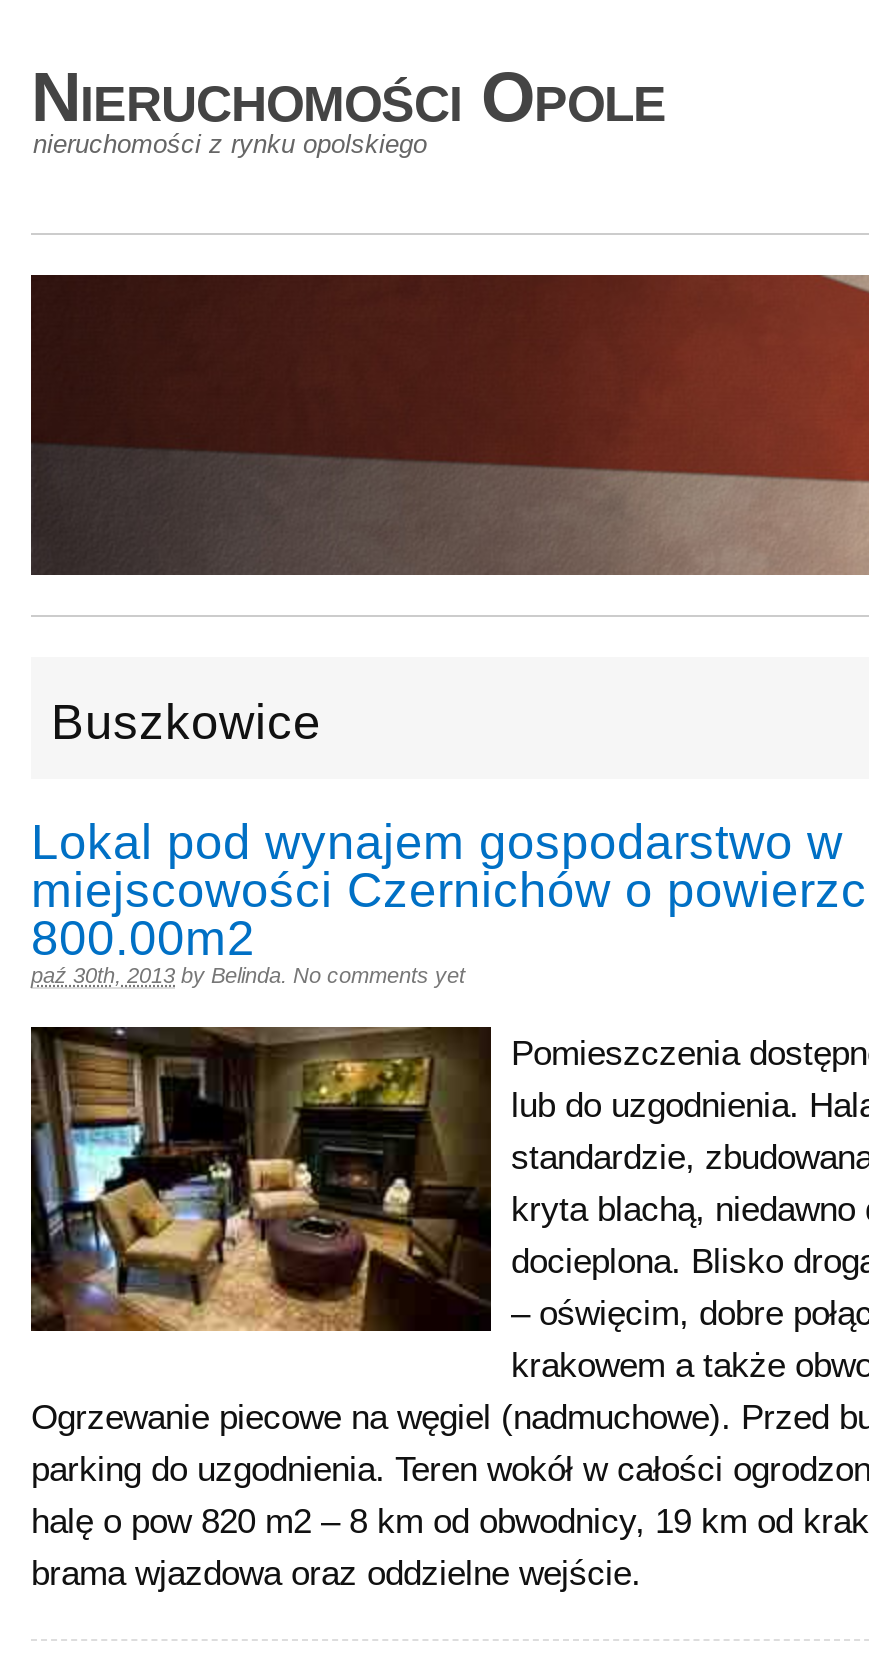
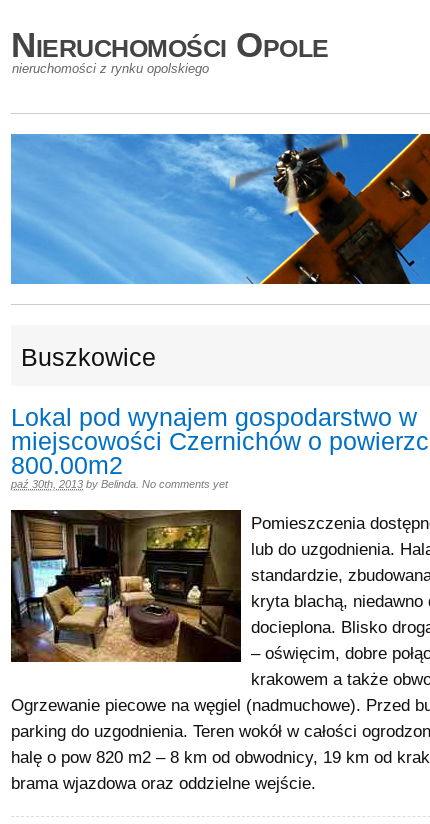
- [image]
+ [image]
